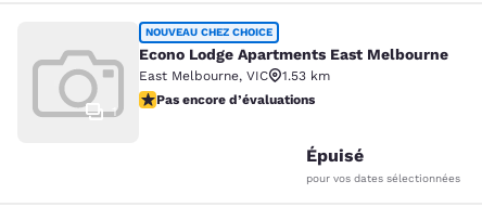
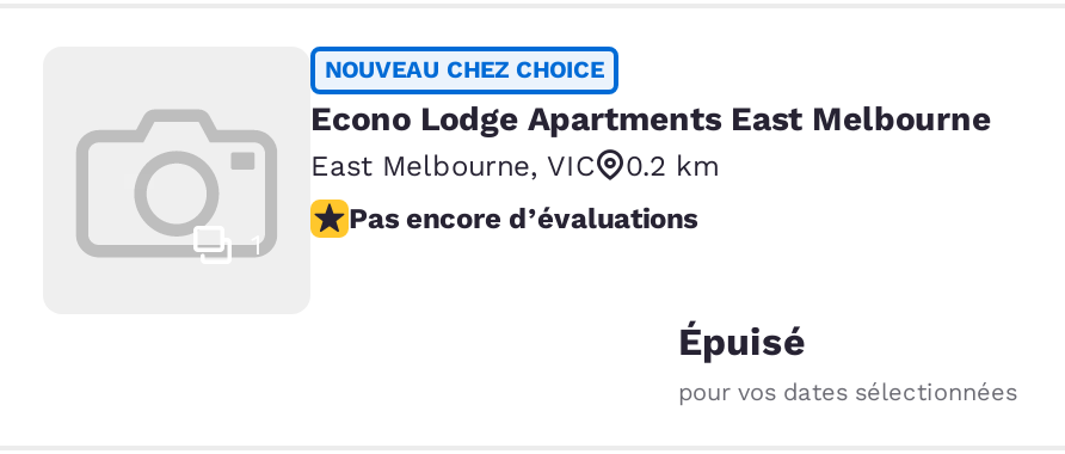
- East Melbourne, VIC 1.53 km
+ East Melbourne, VIC 0.2 km
